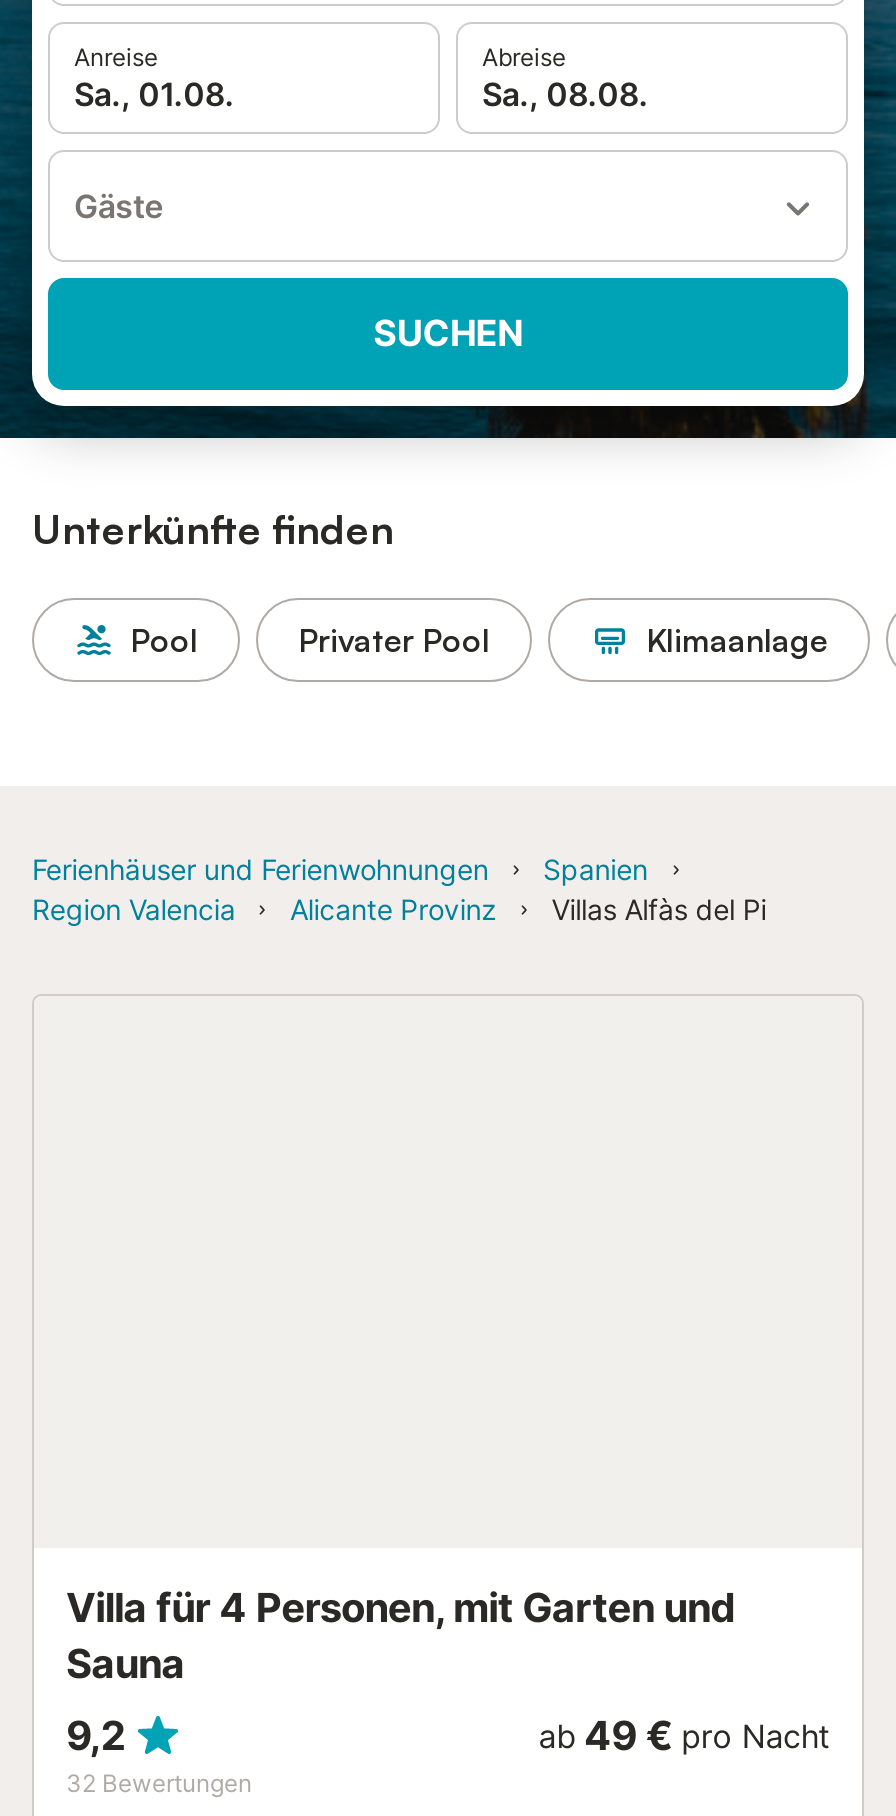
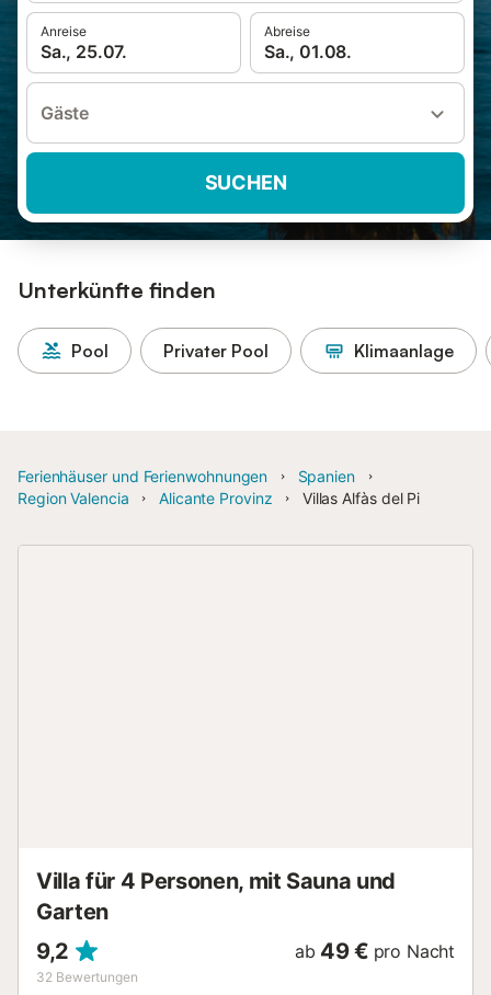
- Sa., 01.08.
+ Sa., 25.07.

- Sa., 08.08.
+ Sa., 01.08.

- Villa für 4 Personen, mit Garten und
- Sauna
+ Villa für 4 Personen, mit Sauna und
+ Garten
